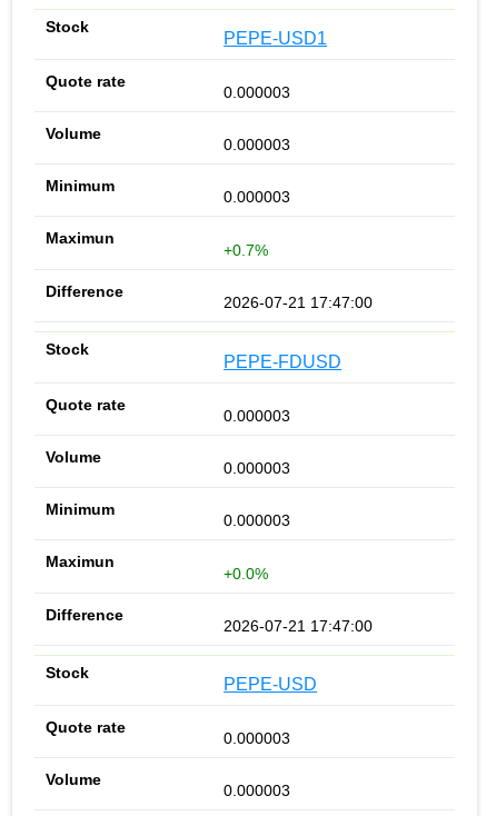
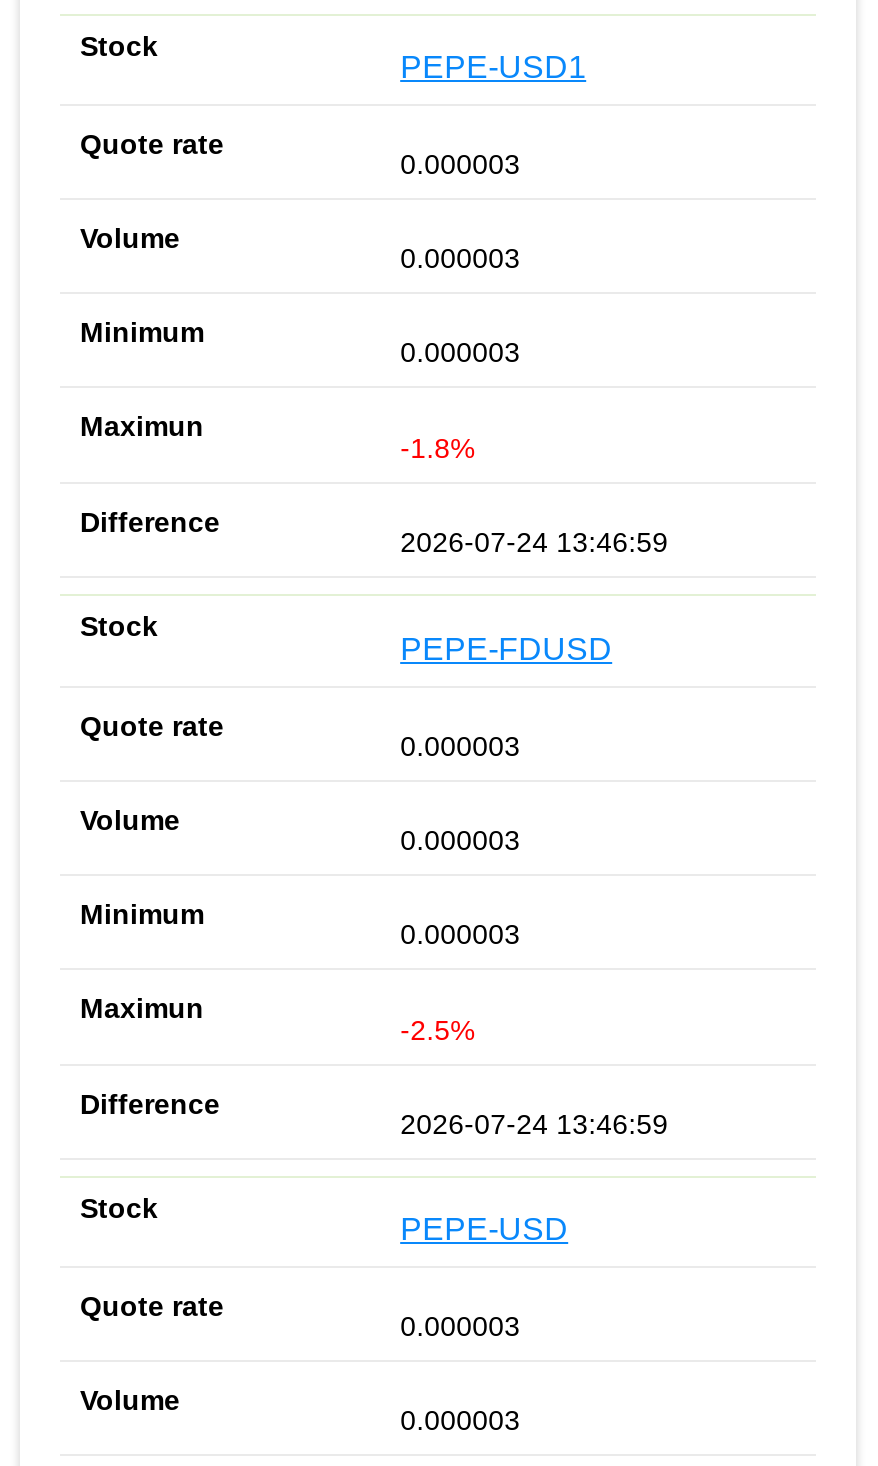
- +0.7%
+ -1.8%

- 2026-07-21 17:47:00
+ 2026-07-24 13:46:59

- +0.0%
+ -2.5%

- 2026-07-21 17:47:00
+ 2026-07-24 13:46:59
